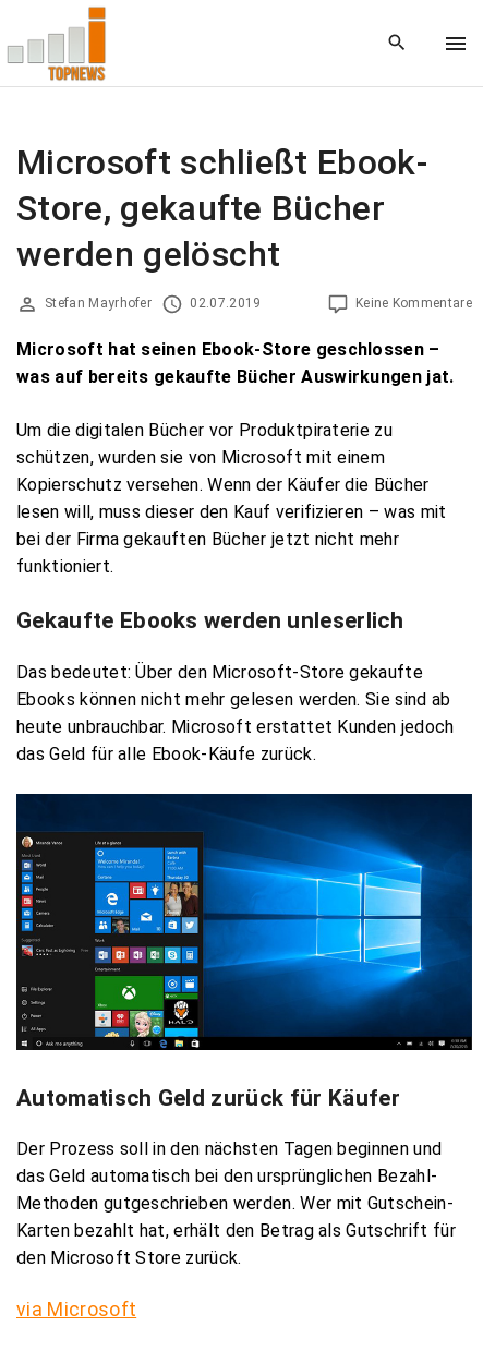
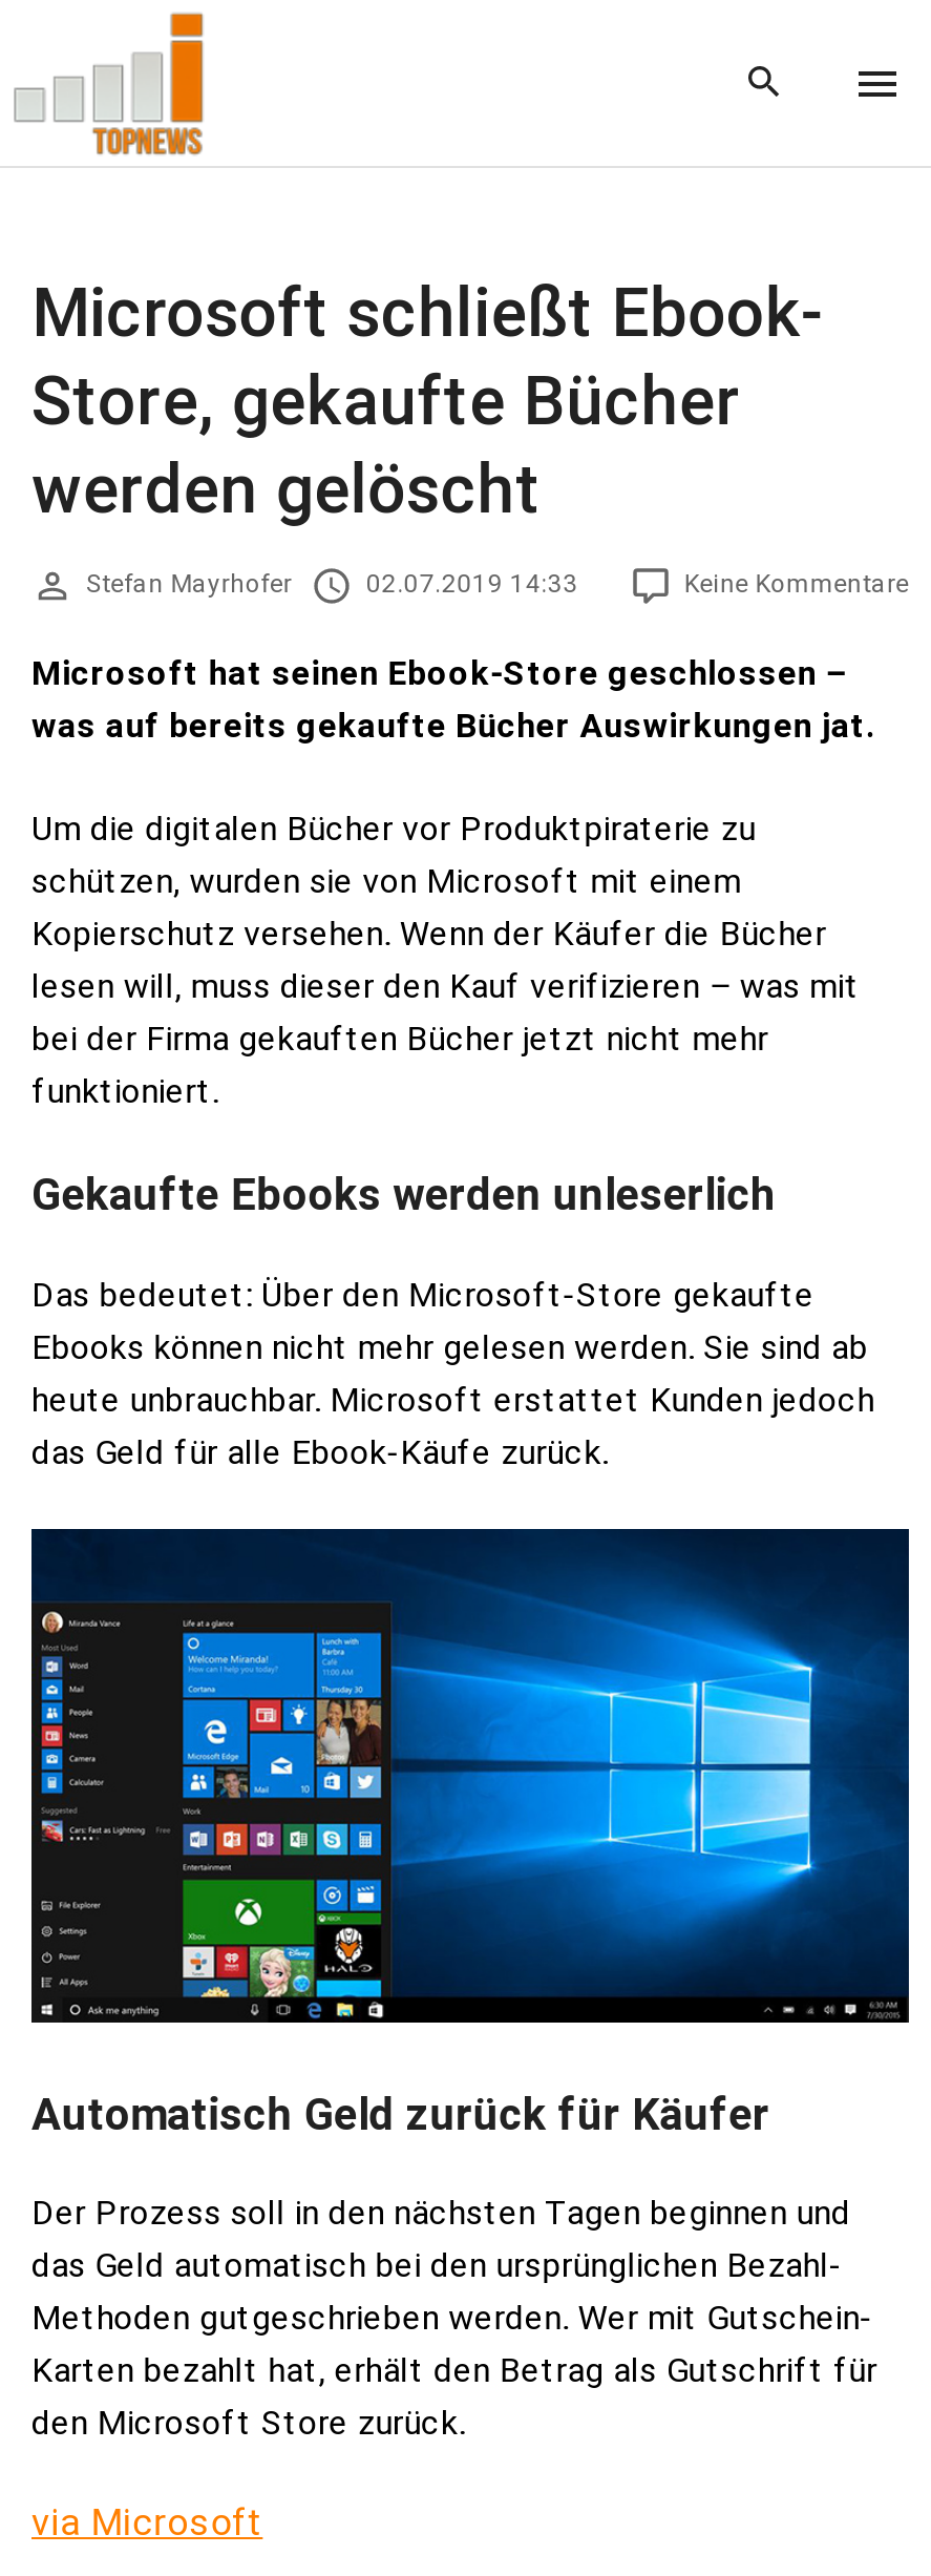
- 02.07.2019
+ 02.07.2019 14:33
